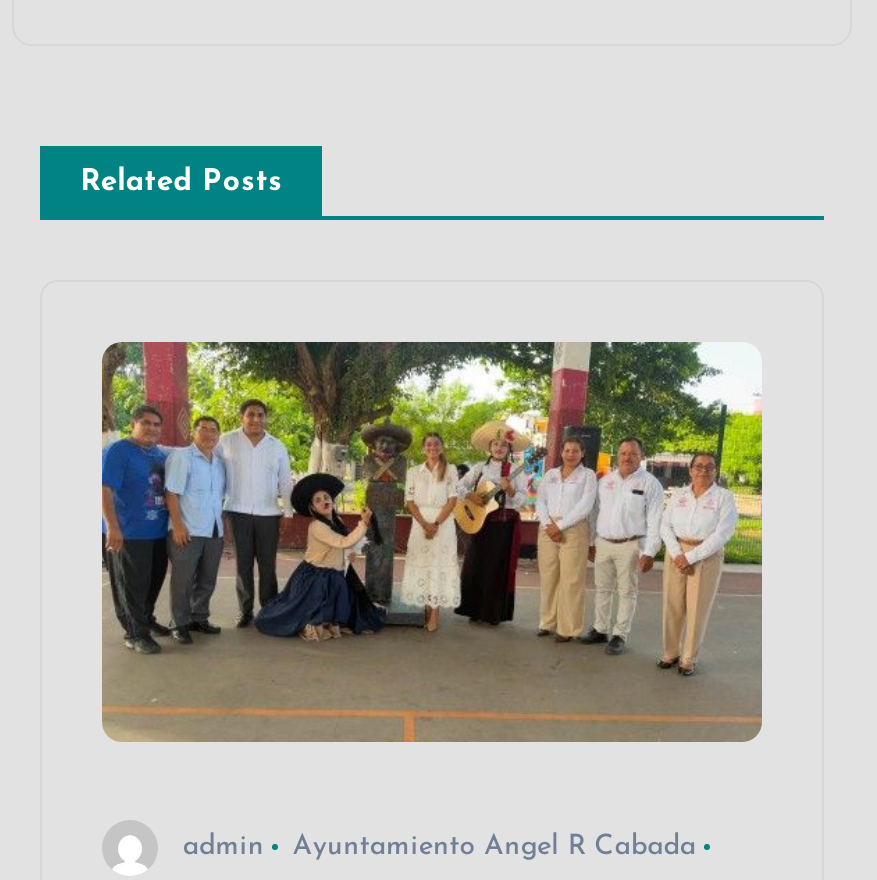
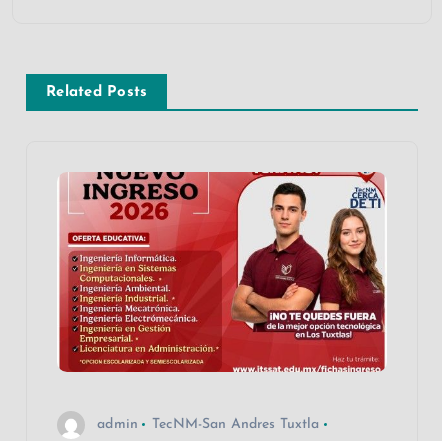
- [image]
+ [image]

- Ayuntamiento Angel R Cabada
+ TecNM-San Andres Tuxtla
